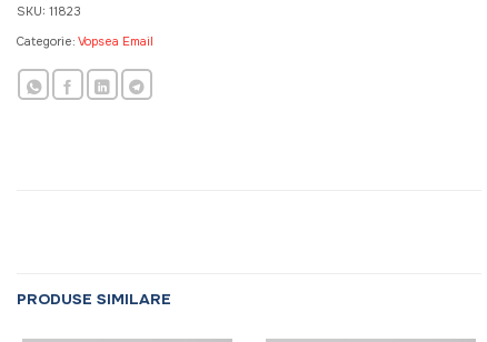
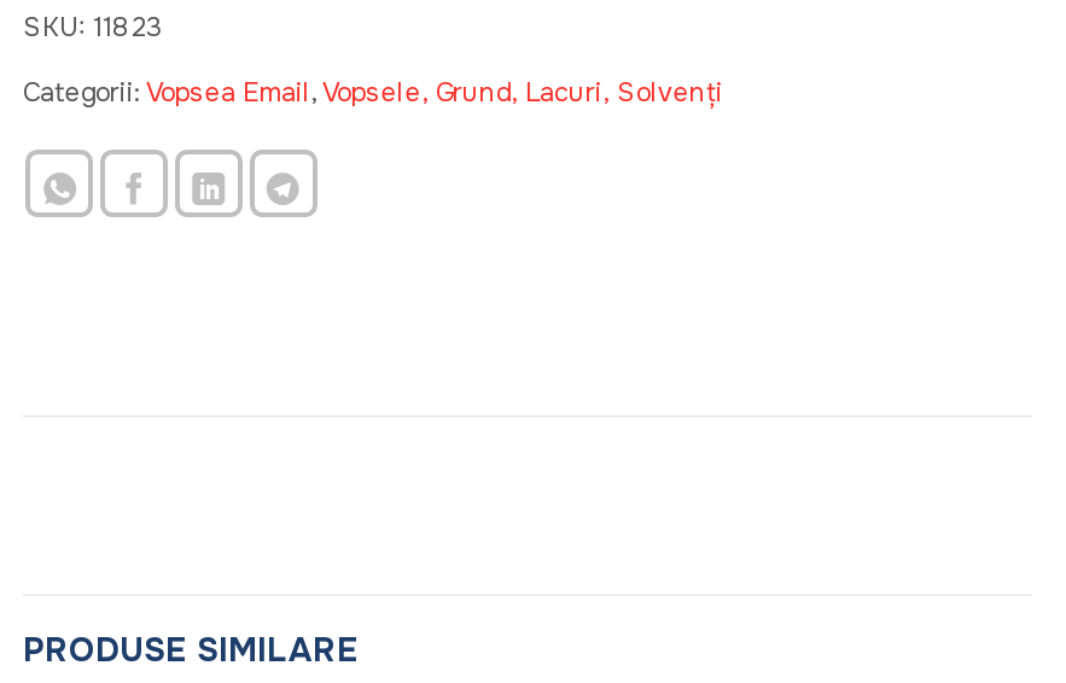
- Categorie: Vopsea Email
+ Categorii: Vopsea Email, Vopsele, Grund, Lacuri, Solvenți
